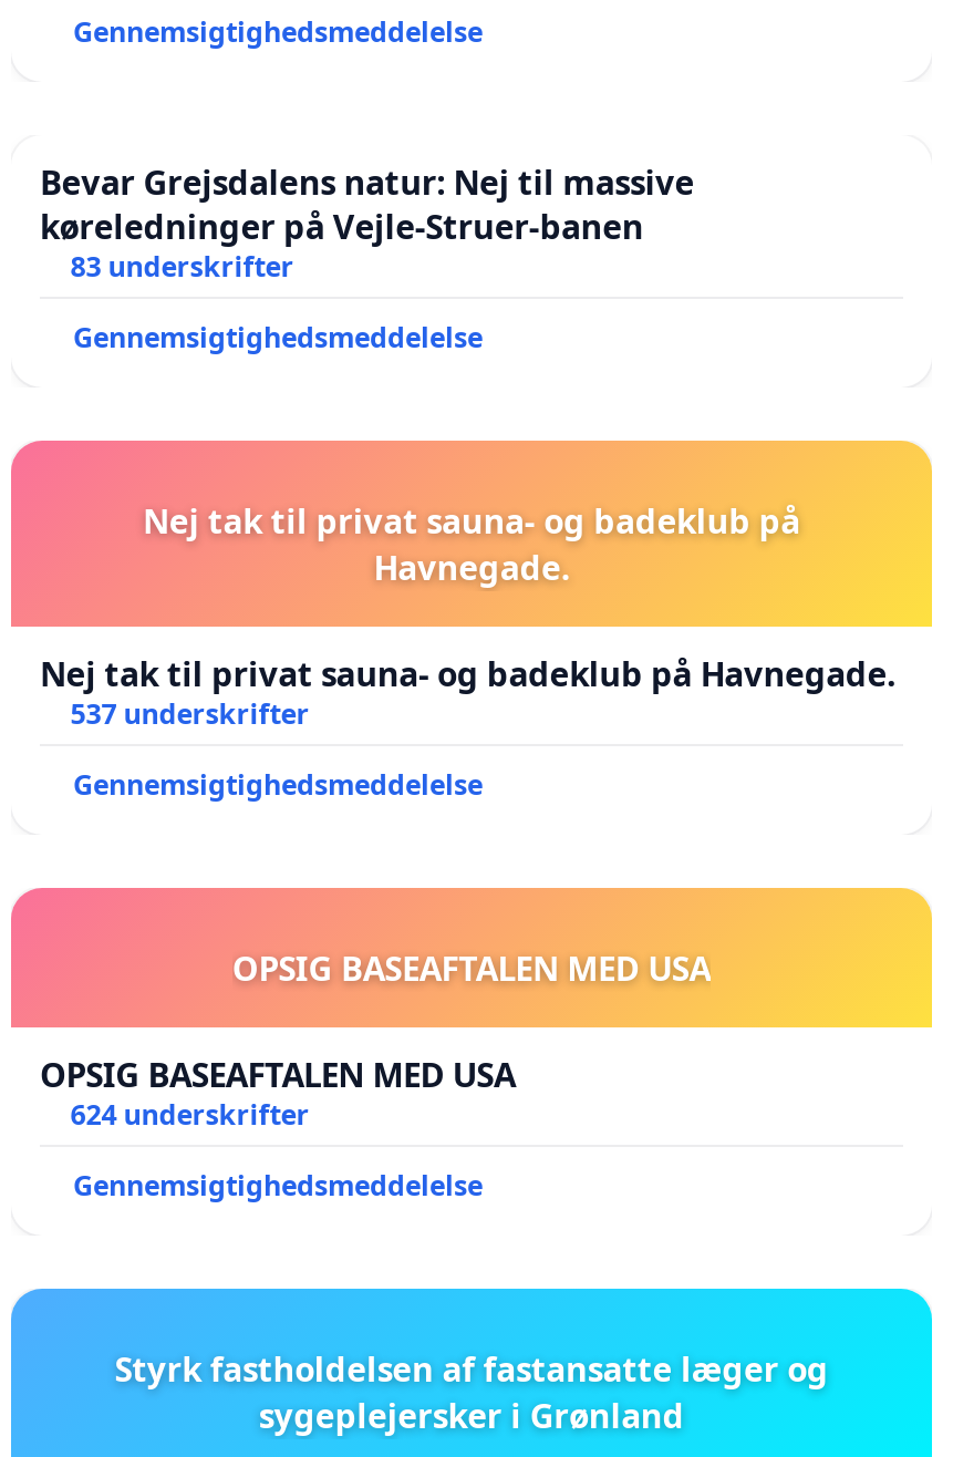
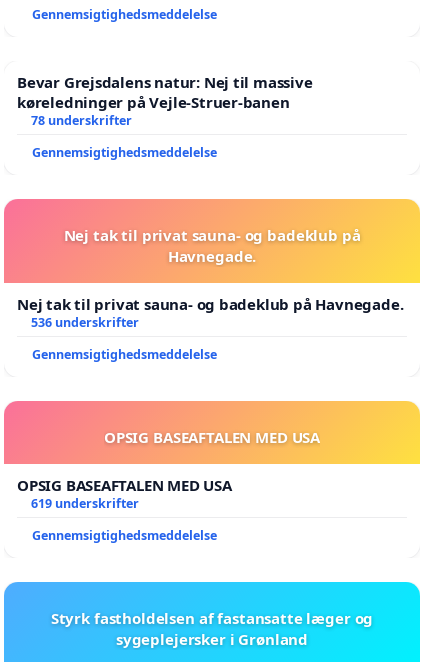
- 83 underskrifter
+ 78 underskrifter

- 537 underskrifter
+ 536 underskrifter

- 624 underskrifter
+ 619 underskrifter
